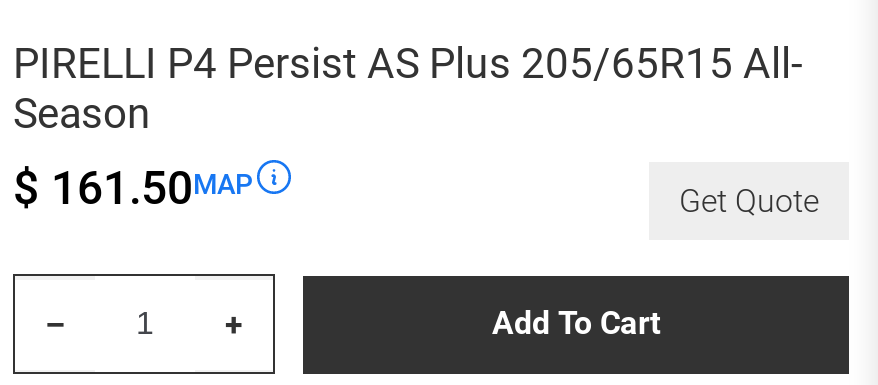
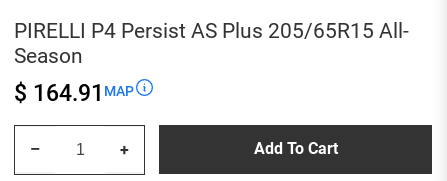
- $ 161.50MAP
- Get Quote
+ $ 164.91 MAP
